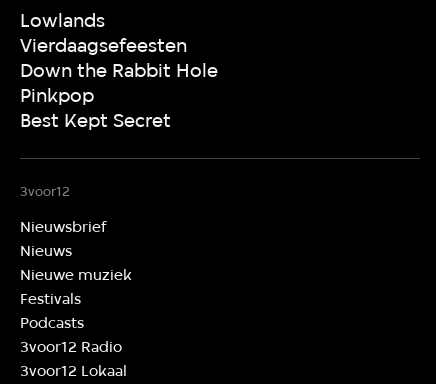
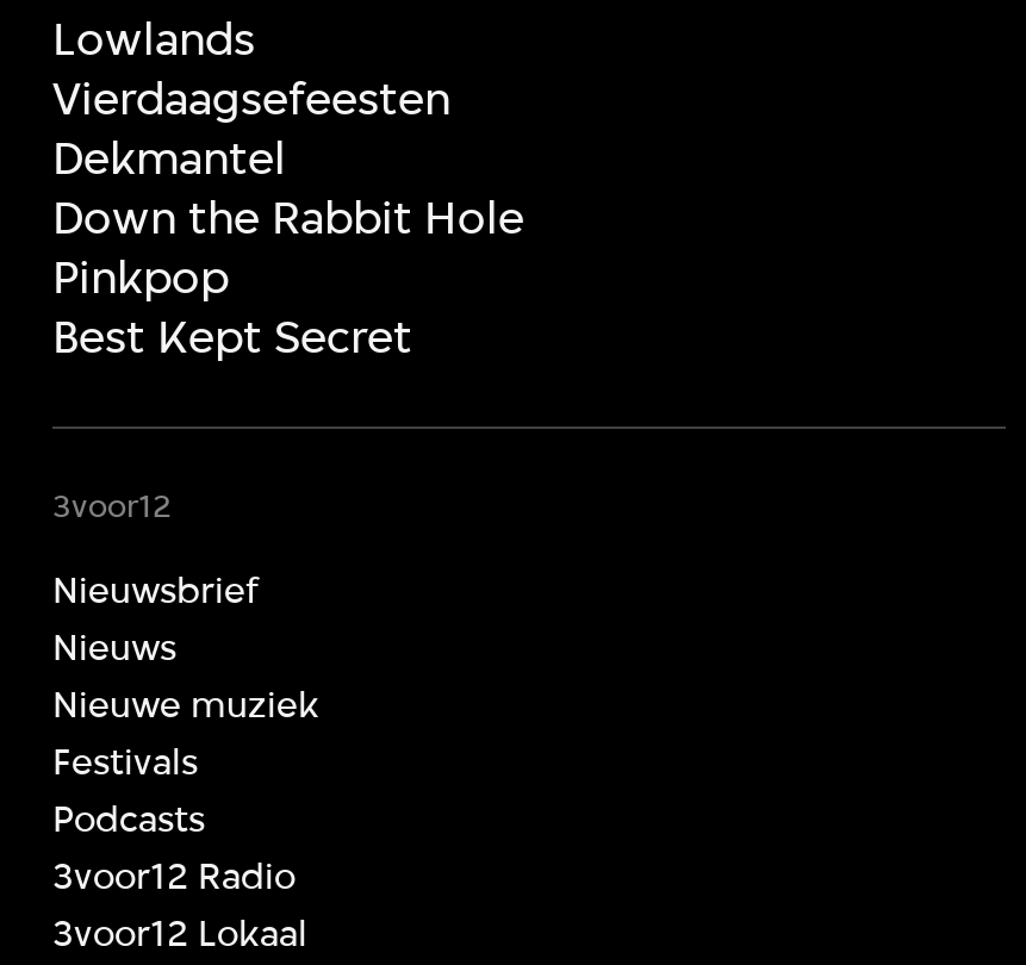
+ Dekmantel
